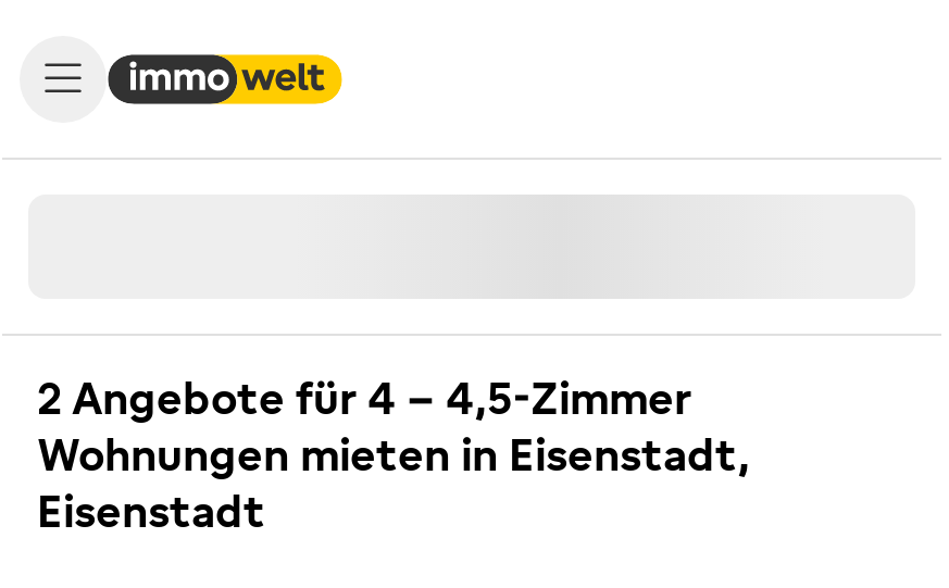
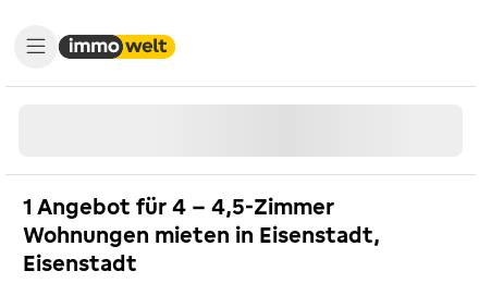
- 2 Angebote für 4 - 4,5-Zimmer
+ 1 Angebot für 4 - 4,5-Zimmer
